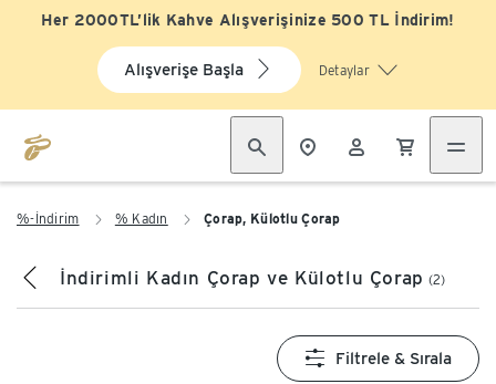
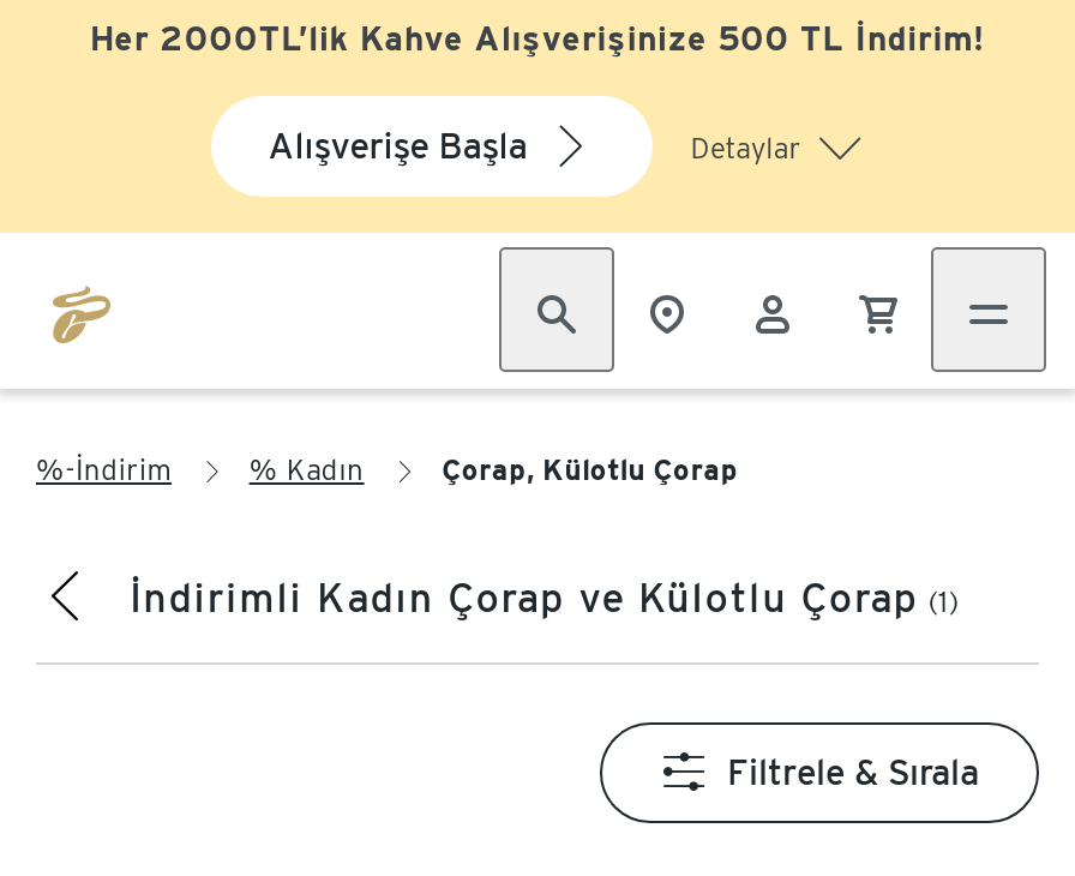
- İndirimli Kadın Çorap ve Külotlu Çorap (2)
+ İndirimli Kadın Çorap ve Külotlu Çorap (1)
